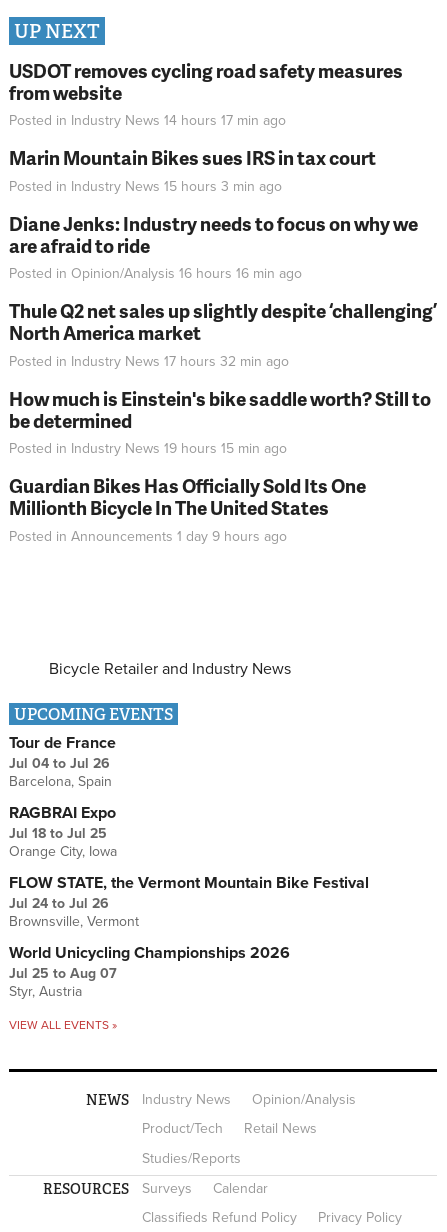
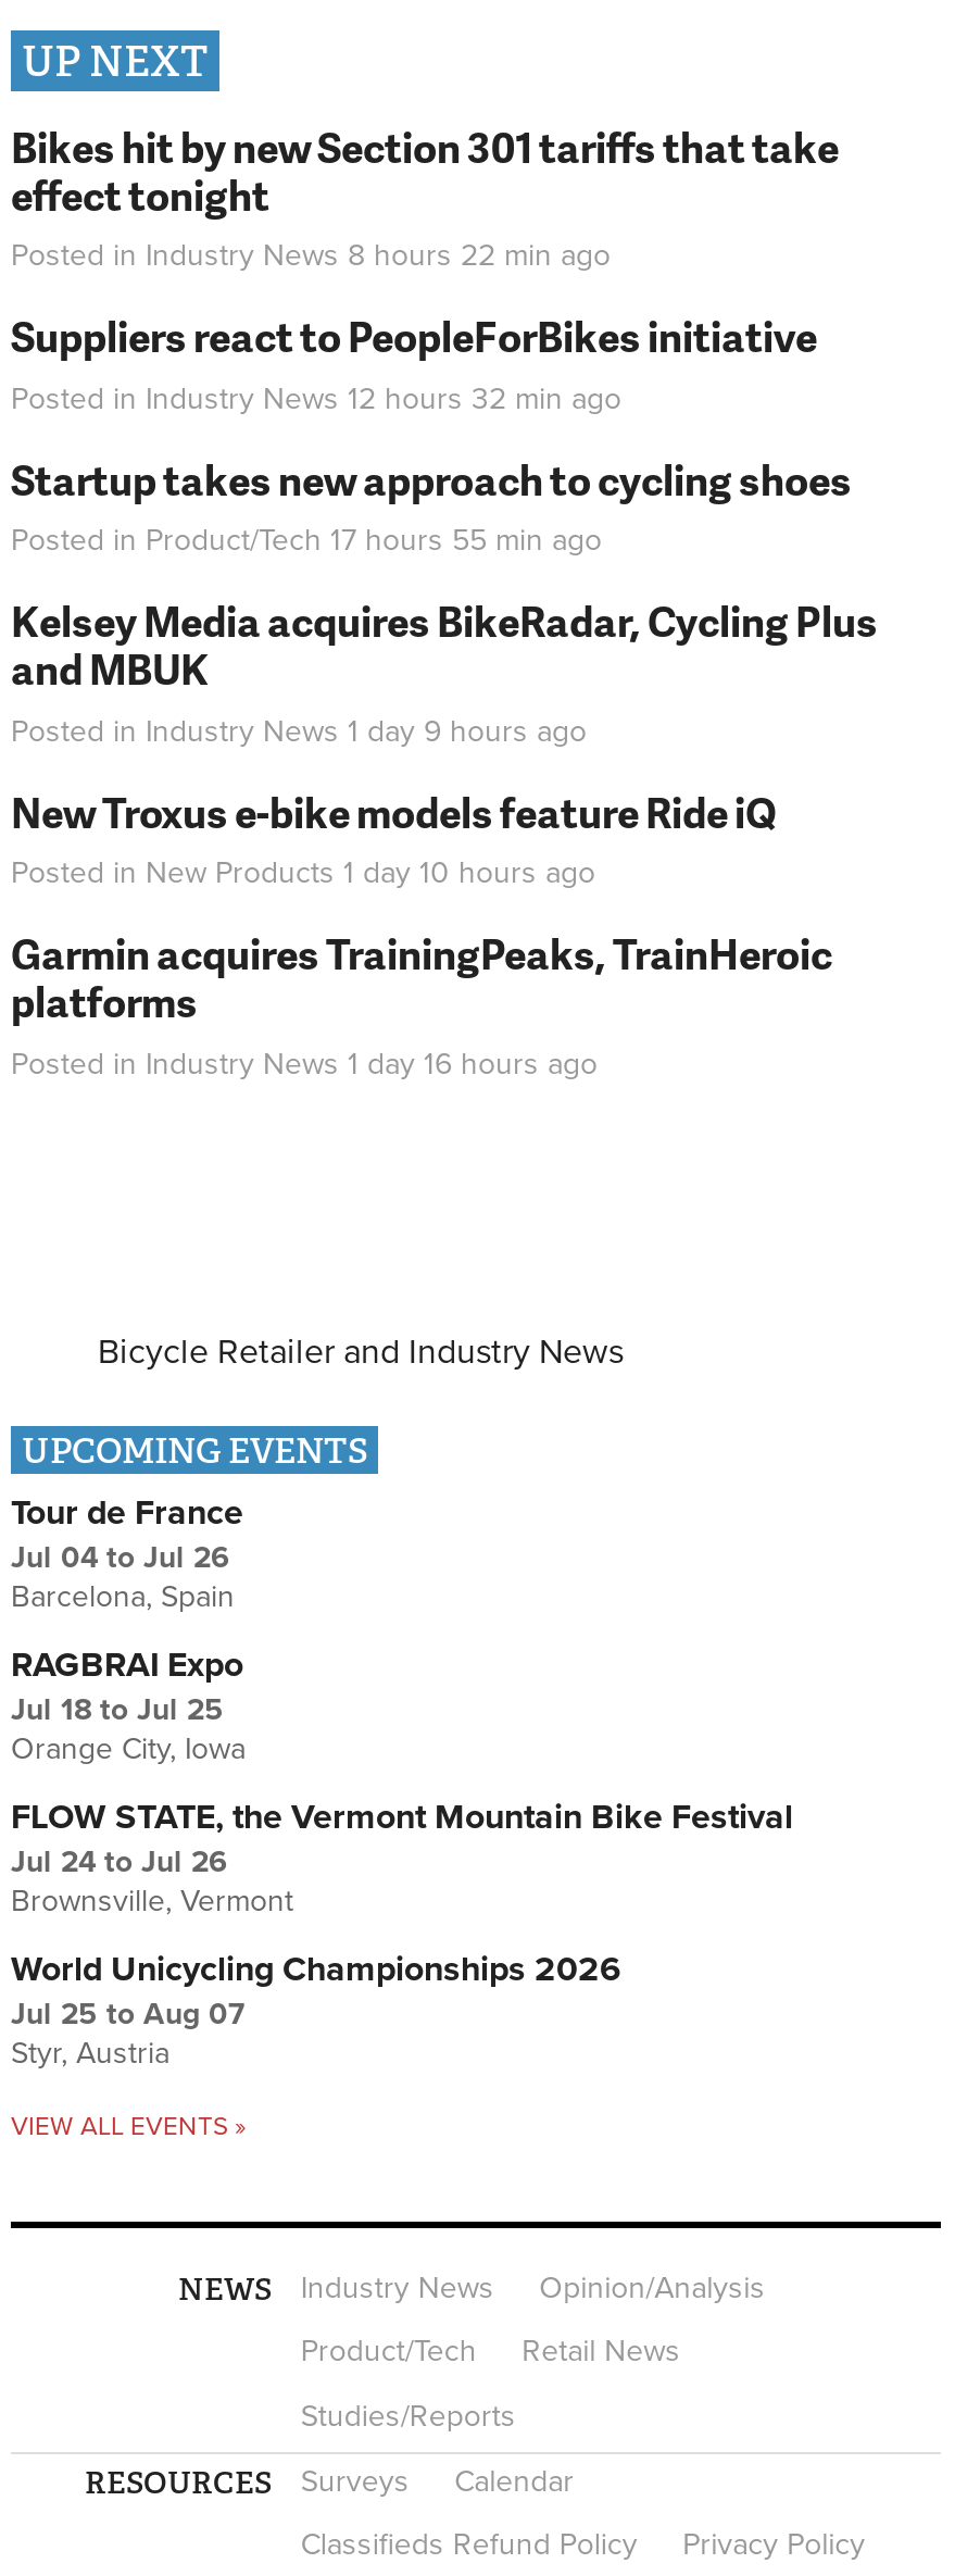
- USDOT removes cycling road safety measures
- from website
- Posted in Industry News 14 hours 17 min ago
+ Bikes hit by new Section 301 tariffs that take
+ effect tonight
+ Posted in Industry News 8 hours 22 min ago

- Marin Mountain Bikes sues IRS in tax court
- Posted in Industry News 15 hours 3 min ago
+ Suppliers react to PeopleForBikes initiative
+ Posted in Industry News 12 hours 32 min ago

- Diane Jenks: Industry needs to focus on why we
- are afraid to ride
- Posted in Opinion/Analysis 16 hours 16 min ago
+ Startup takes new approach to cycling shoes
+ Posted in Product/Tech 17 hours 55 min ago

- Thule Q2 net sales up slightly despite ‘challenging’
- North America market
- Posted in Industry News 17 hours 32 min ago
+ Kelsey Media acquires BikeRadar, Cycling Plus
+ and MBUK
+ Posted in Industry News 1 day 9 hours ago

- How much is Einstein's bike saddle worth? Still to
- be determined
- Posted in Industry News 19 hours 15 min ago
+ New Troxus e-bike models feature Ride iQ
+ Posted in New Products 1 day 10 hours ago

- Guardian Bikes Has Officially Sold Its One
- Millionth Bicycle In The United States
- Posted in Announcements 1 day 9 hours ago
+ Garmin acquires TrainingPeaks, TrainHeroic
+ platforms
+ Posted in Industry News 1 day 16 hours ago
